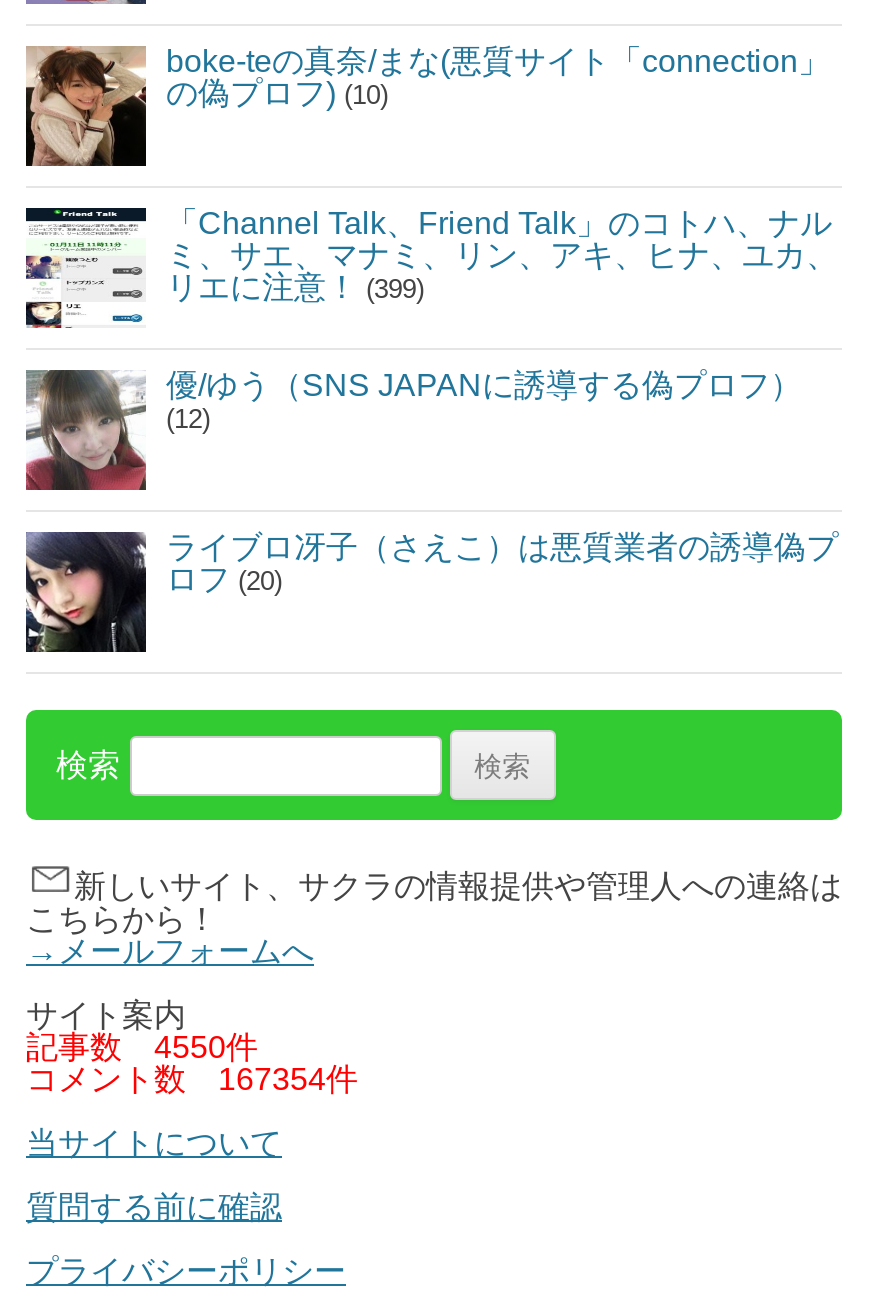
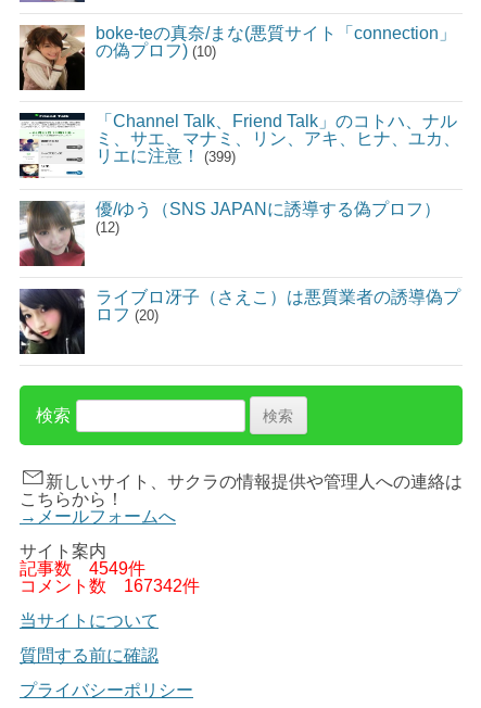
- 記事数4550件
+ 記事数4549件

- コメント数167354件
+ コメント数167342件
